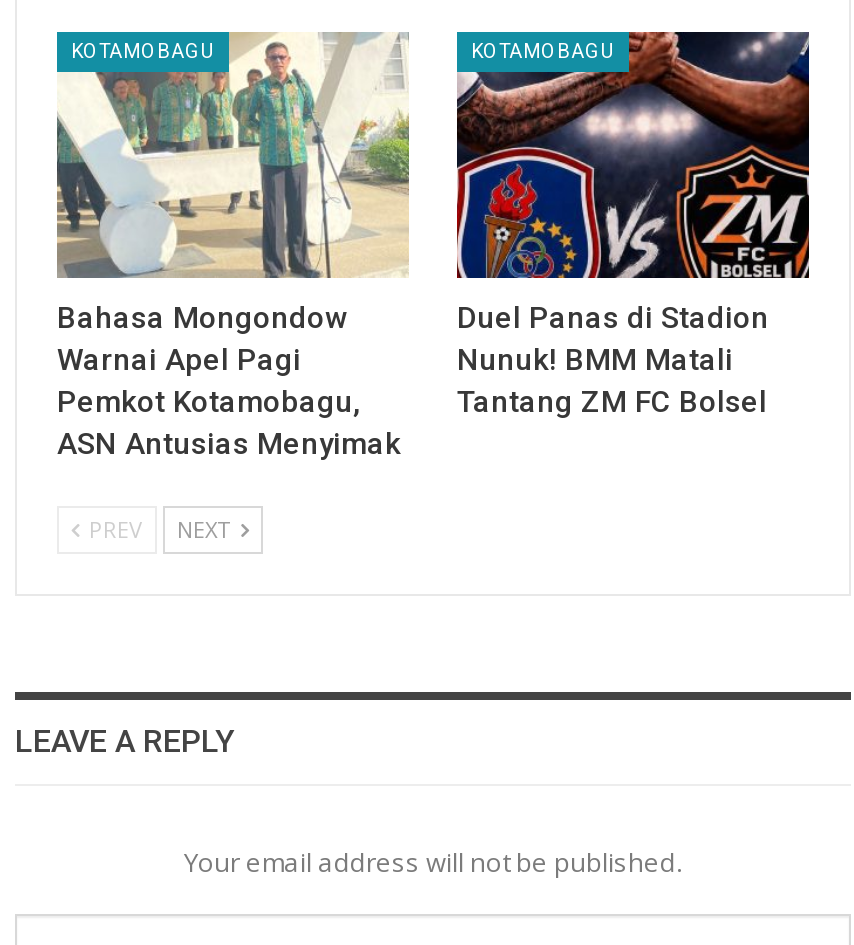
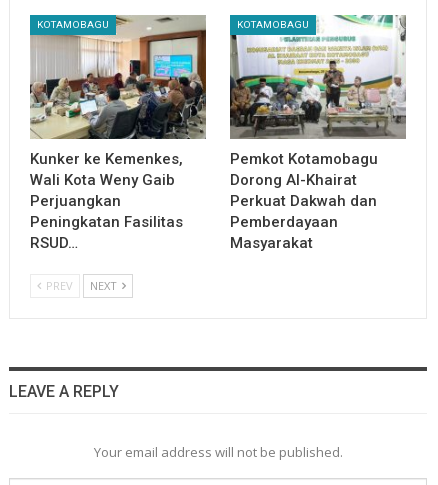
- [image]
- Bahasa Mongondow
- Warnai Apel Pagi
- Pemkot Kotamobagu,
- ASN Antusias Menyimak
+ [image]
+ Kunker ke Kemenkes,
+ Wali Kota Weny Gaib
+ Perjuangkan
+ Peningkatan Fasilitas
+ RSUD…

- [image]
- Duel Panas di Stadion
- Nunuk! BMM Matali
- Tantang ZM FC Bolsel
+ [image]
+ Pemkot Kotamobagu
+ Dorong Al-Khairat
+ Perkuat Dakwah dan
+ Pemberdayaan
+ Masyarakat
